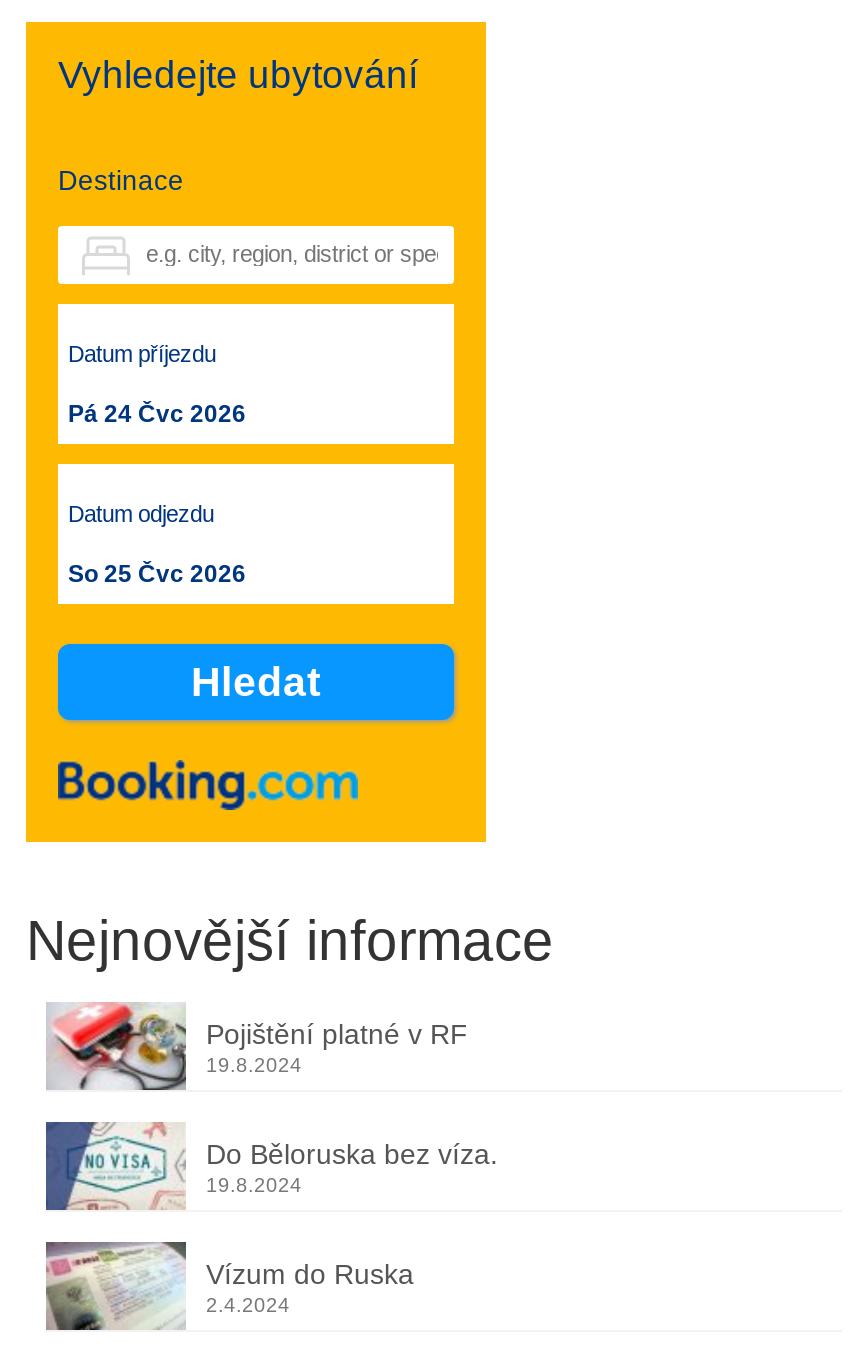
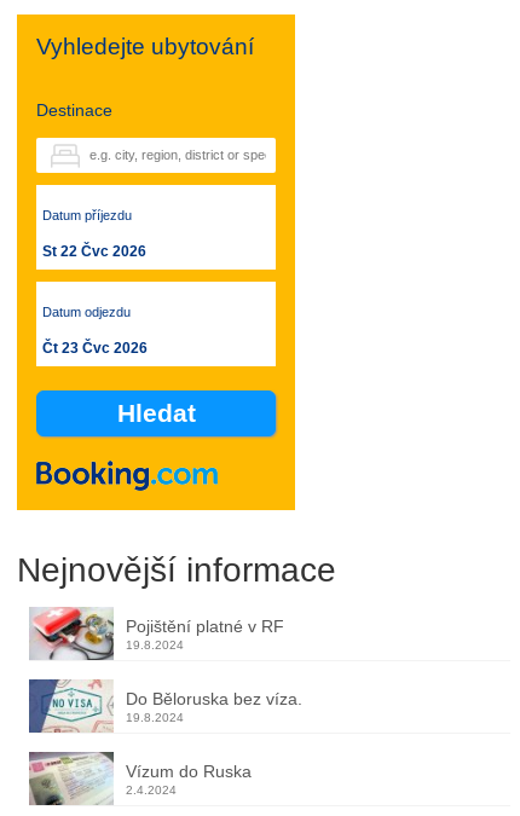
- Pá 24 Čvc 2026
+ St 22 Čvc 2026

- So 25 Čvc 2026
+ Čt 23 Čvc 2026
